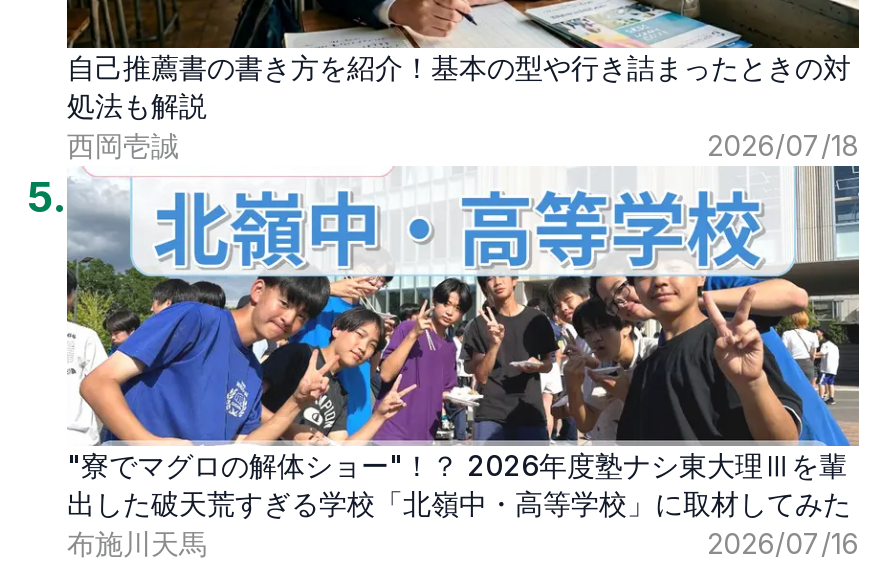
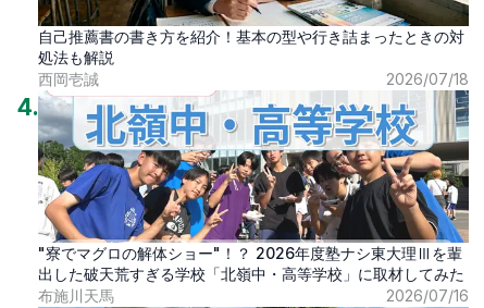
- 5.
+ 4.
